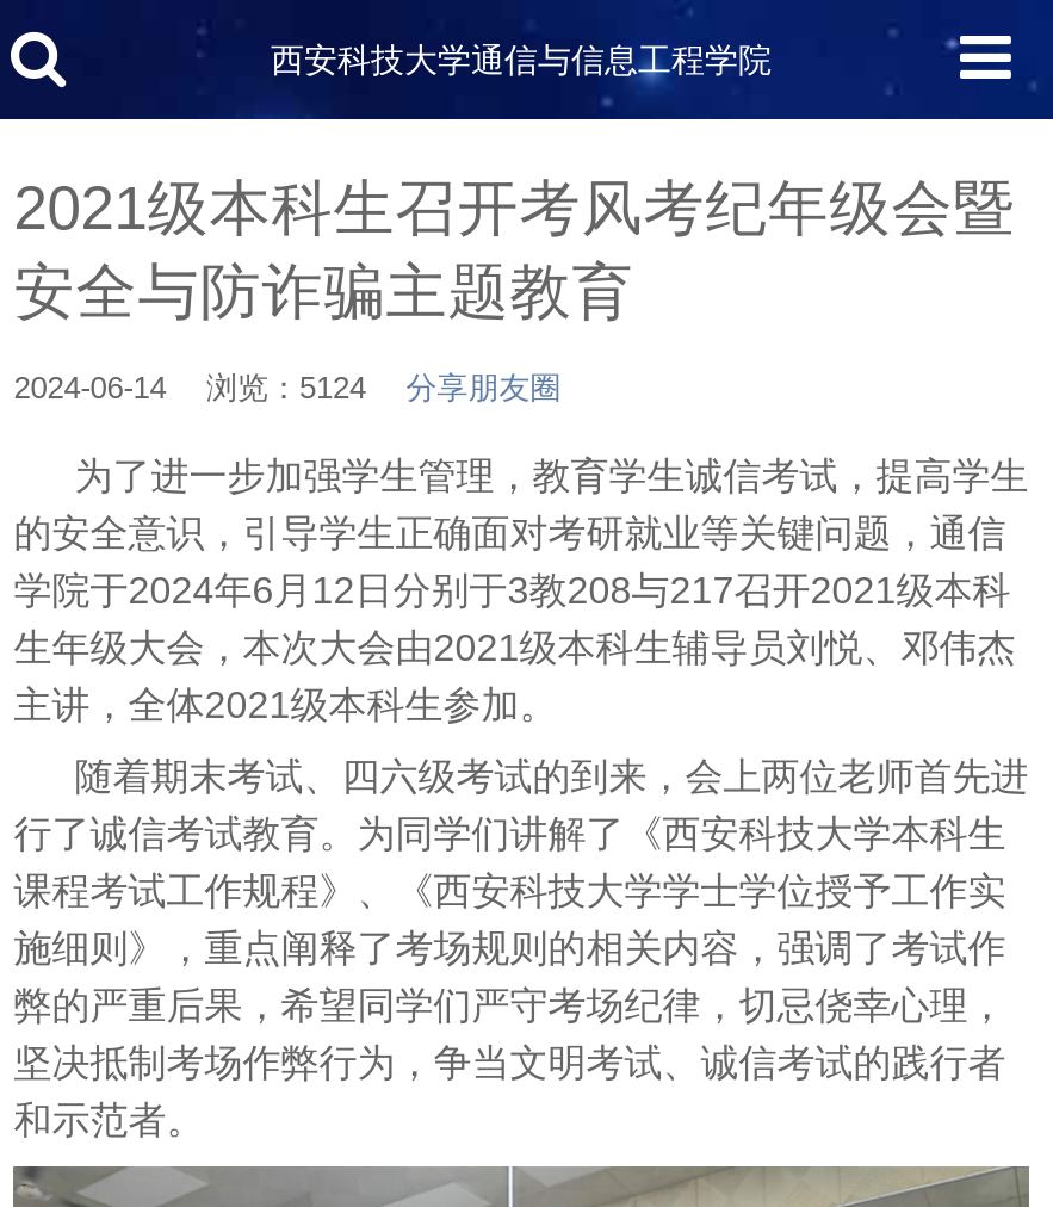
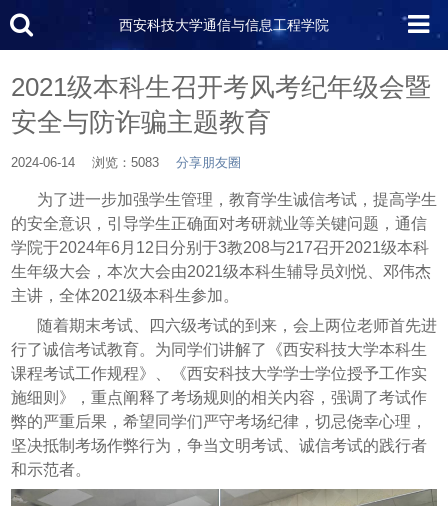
- 2024-06-14 浏览：5124 分享朋友圈
+ 2024-06-14 浏览：5083 分享朋友圈
